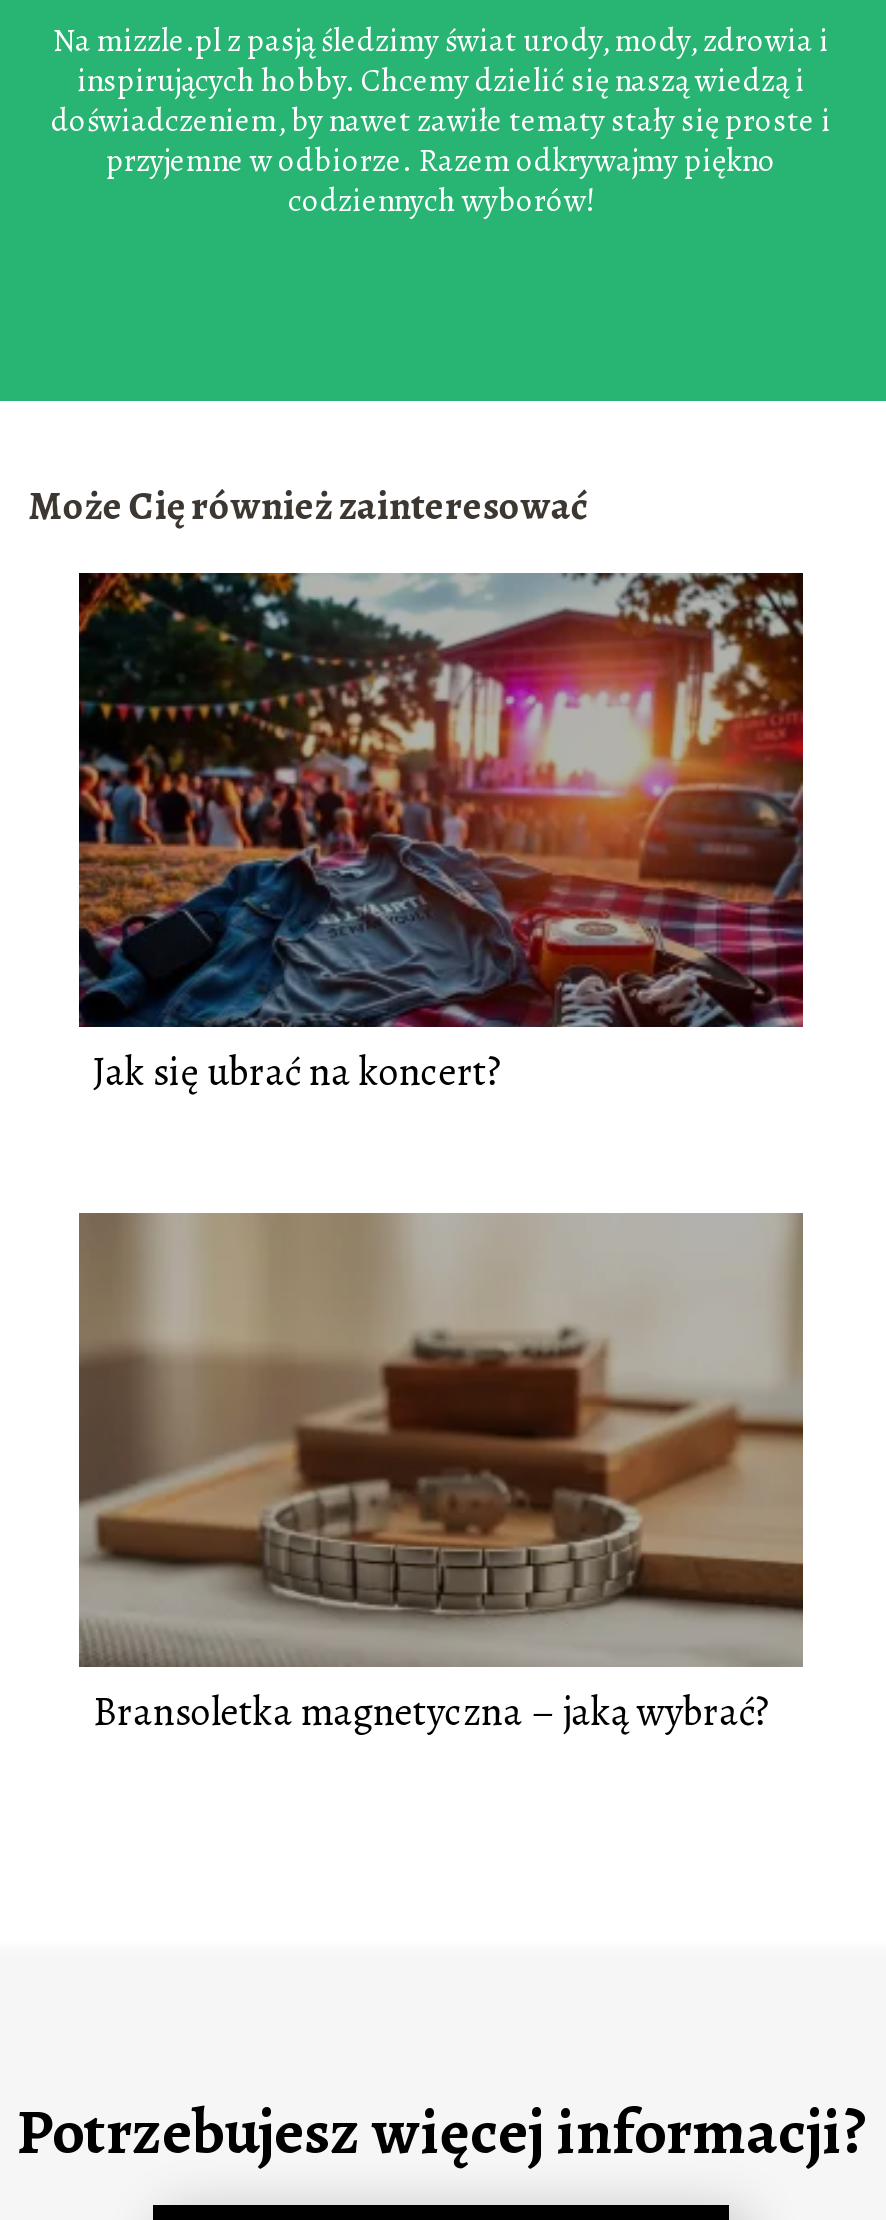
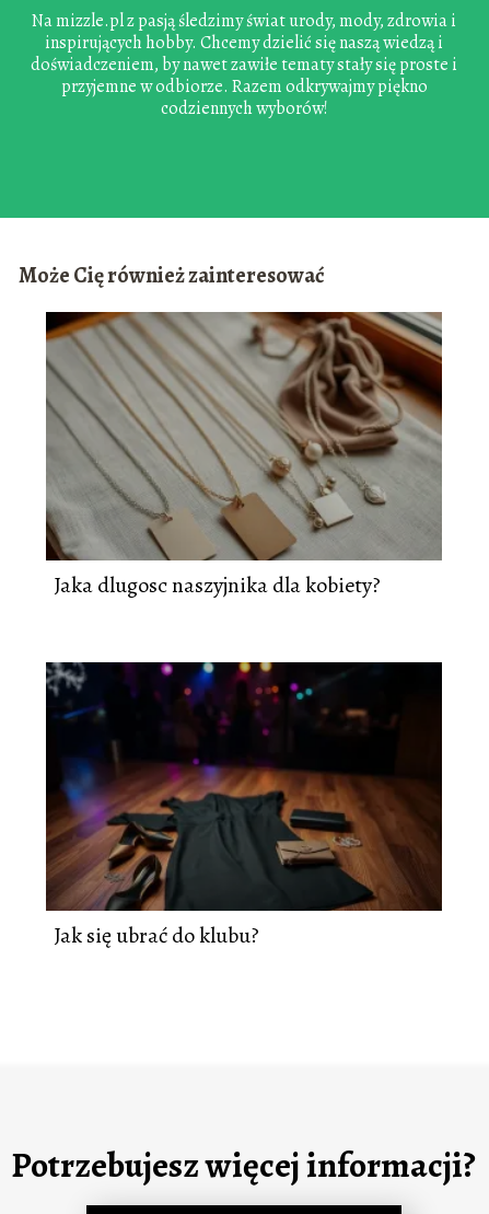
- [image]
- Jak się ubrać na koncert?
+ [image]
+ Jaka dlugosc naszyjnika dla kobiety?

- [image]
- Bransoletka magnetyczna – jaką wybrać?
+ [image]
+ Jak się ubrać do klubu?
